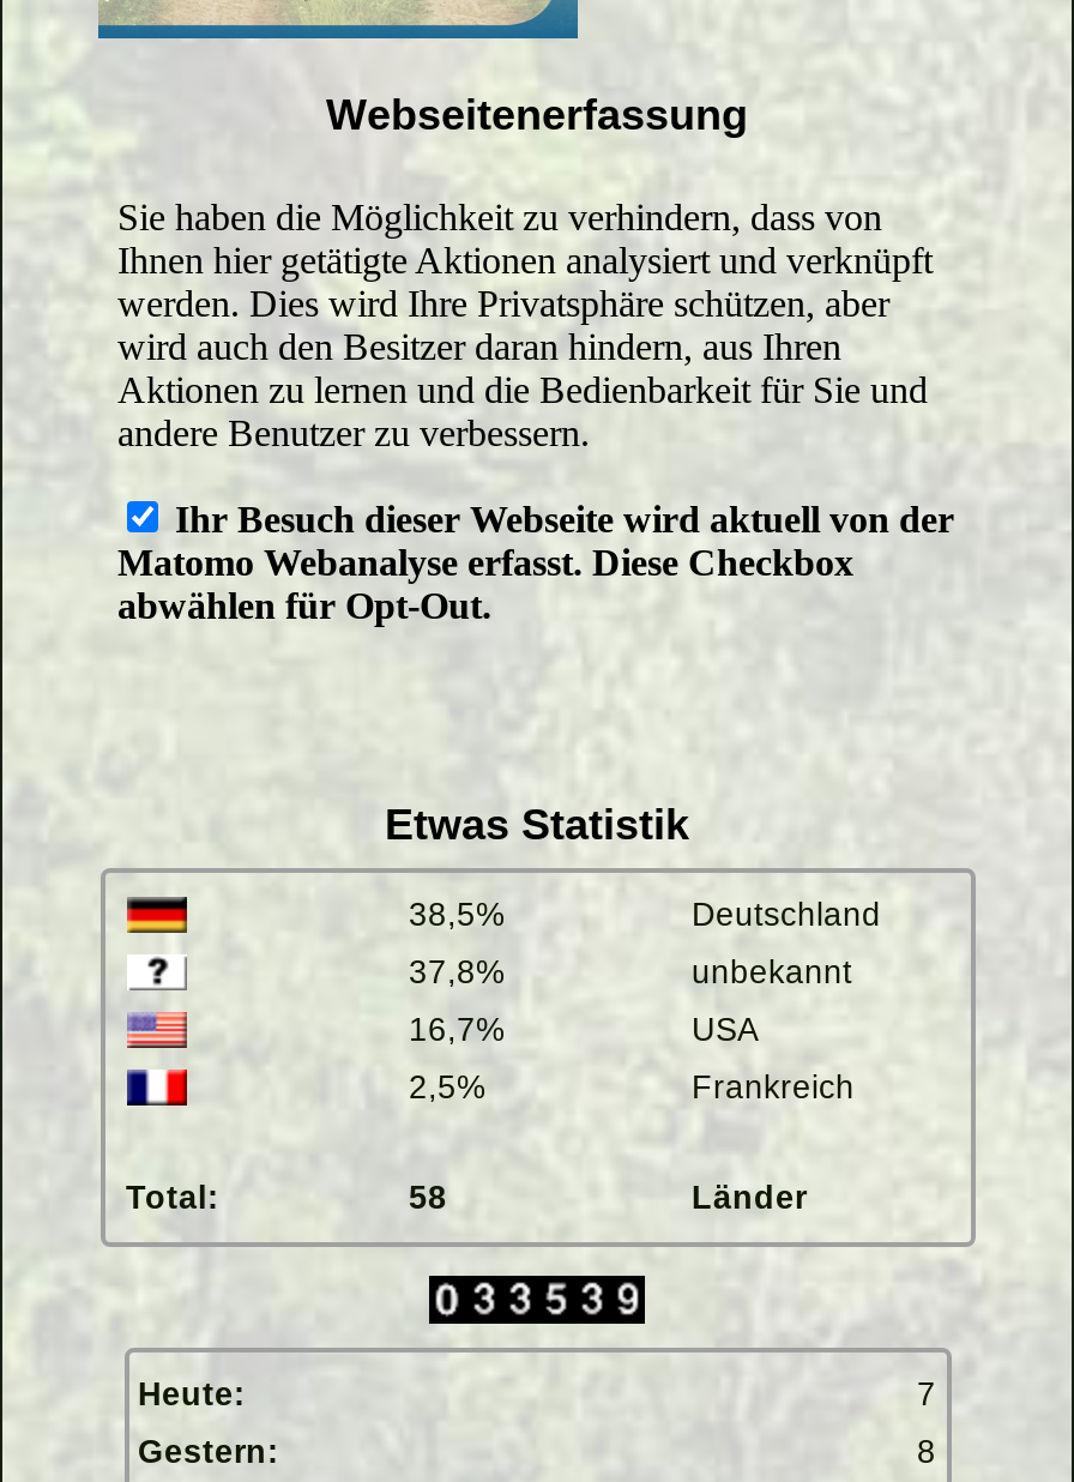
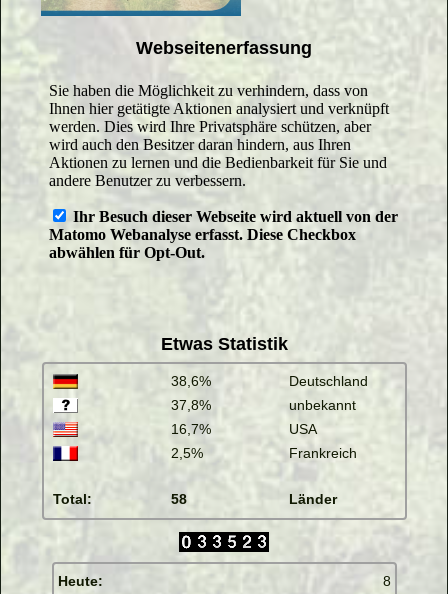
- 38,5%
+ 38,6%

- 7
- Gestern:
